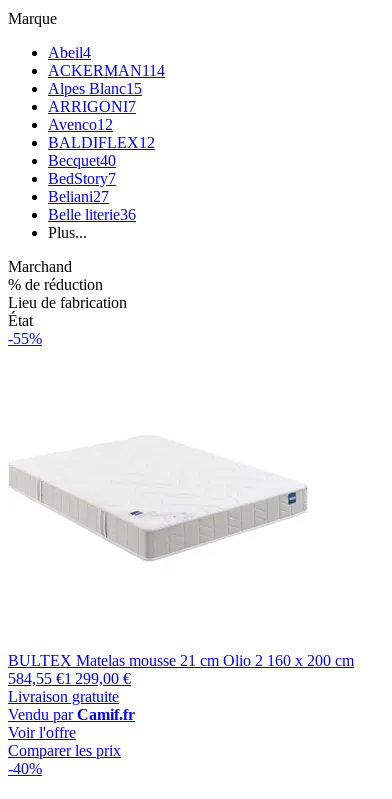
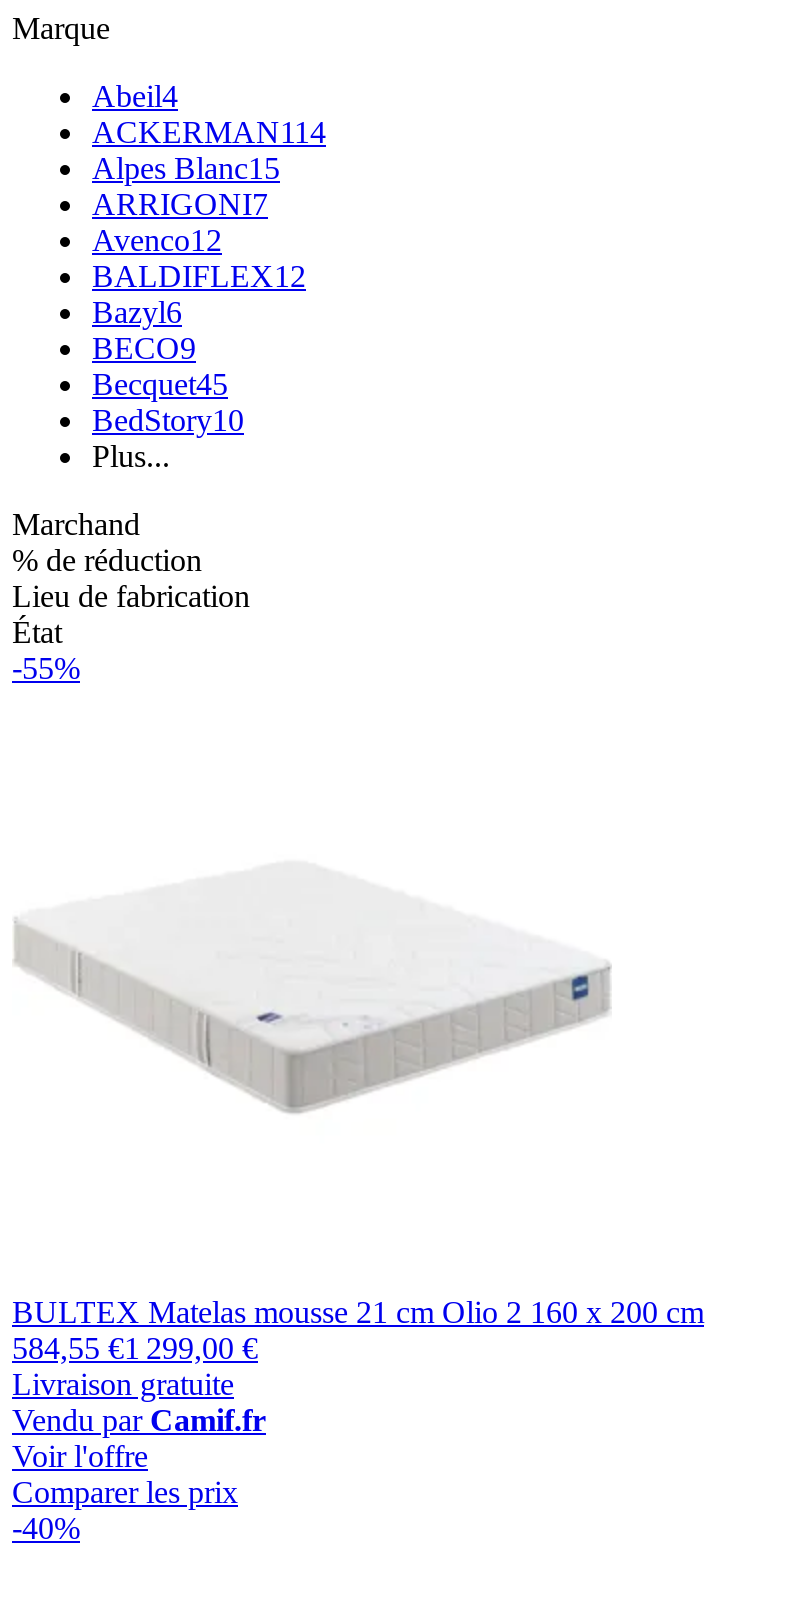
- Becquet40
- BedStory7
- Beliani27
- Belle literie36
+ Bazyl6
+ BECO9
+ Becquet45
+ BedStory10
